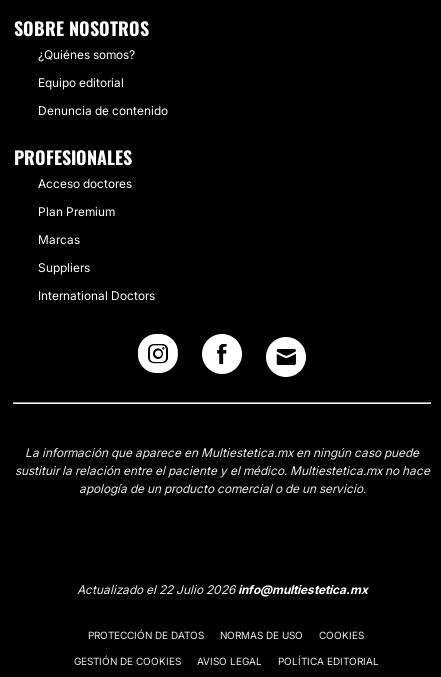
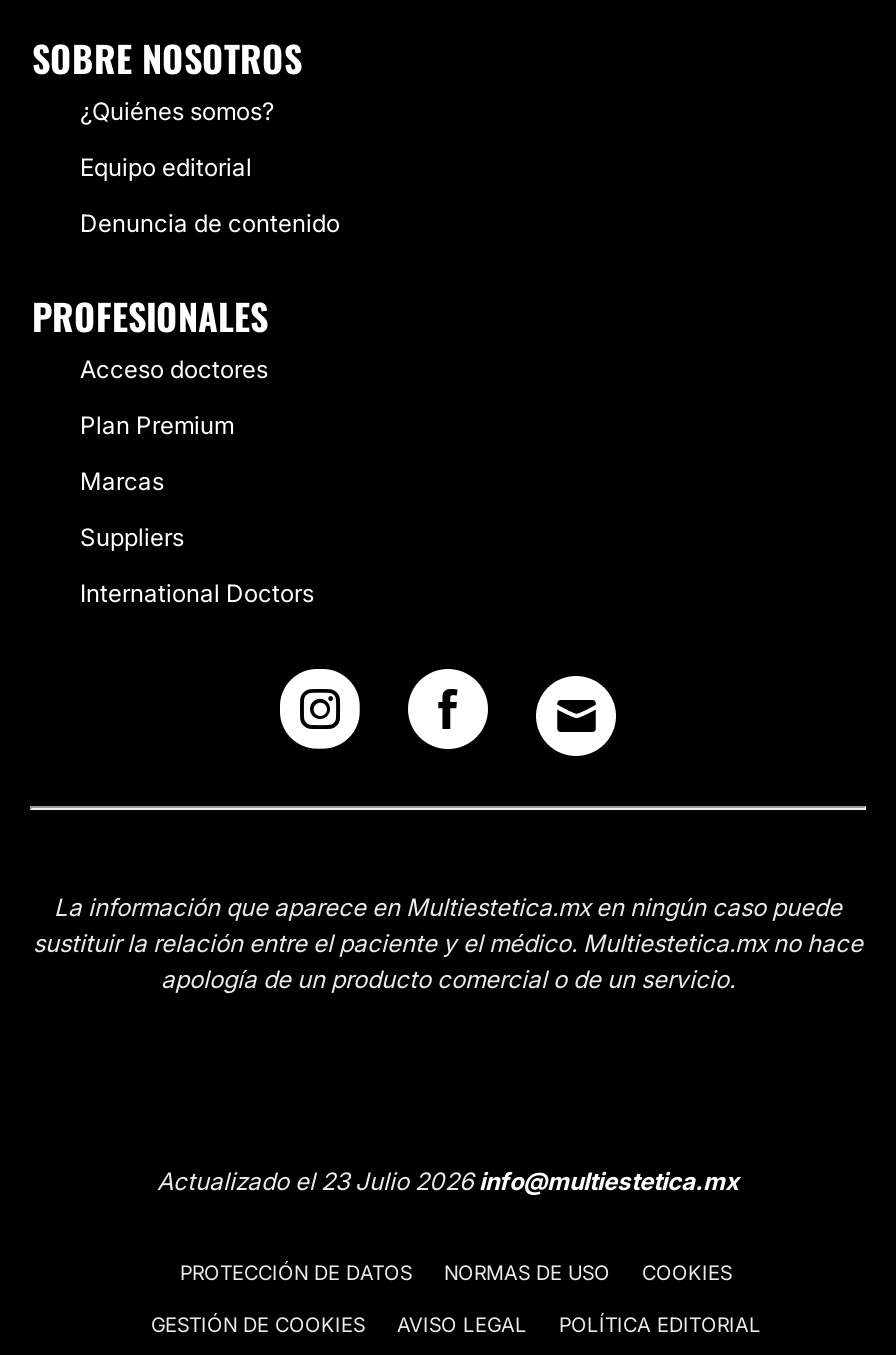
- Actualizado el 22 Julio 2026info@multiestetica.mx
+ Actualizado el 23 Julio 2026info@multiestetica.mx
